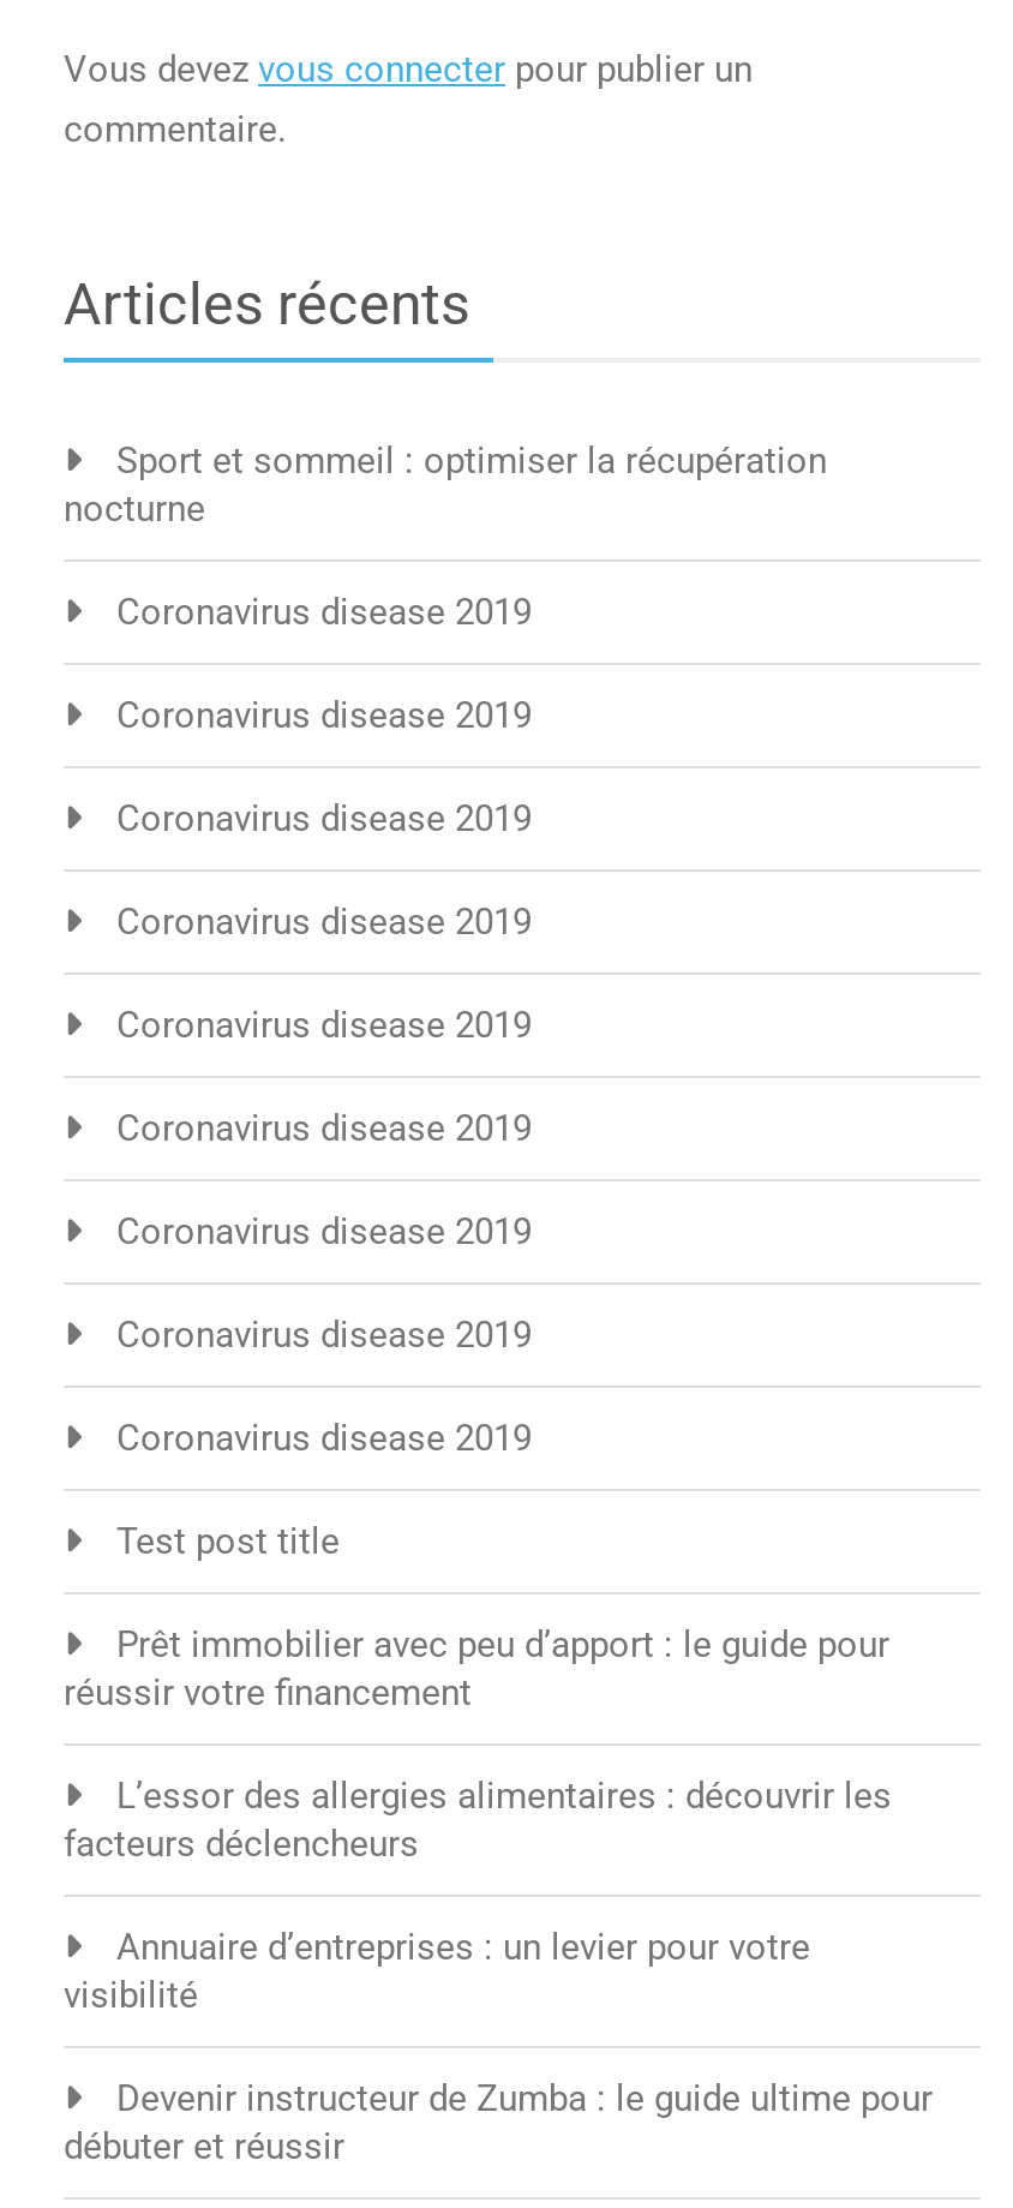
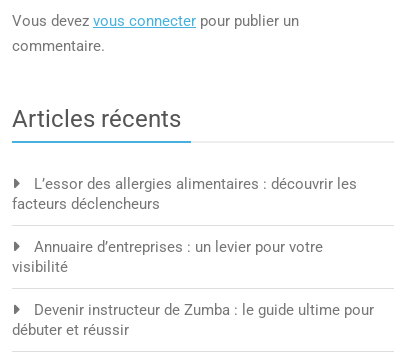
- Sport et sommeil : optimiser la récupération
- nocturne
- Coronavirus disease 2019
- Coronavirus disease 2019
- Coronavirus disease 2019
- Coronavirus disease 2019
- Coronavirus disease 2019
- Coronavirus disease 2019
- Coronavirus disease 2019
- Coronavirus disease 2019
- Coronavirus disease 2019
- Test post title
- Prêt immobilier avec peu d’apport : le guide pour
- réussir votre financement
